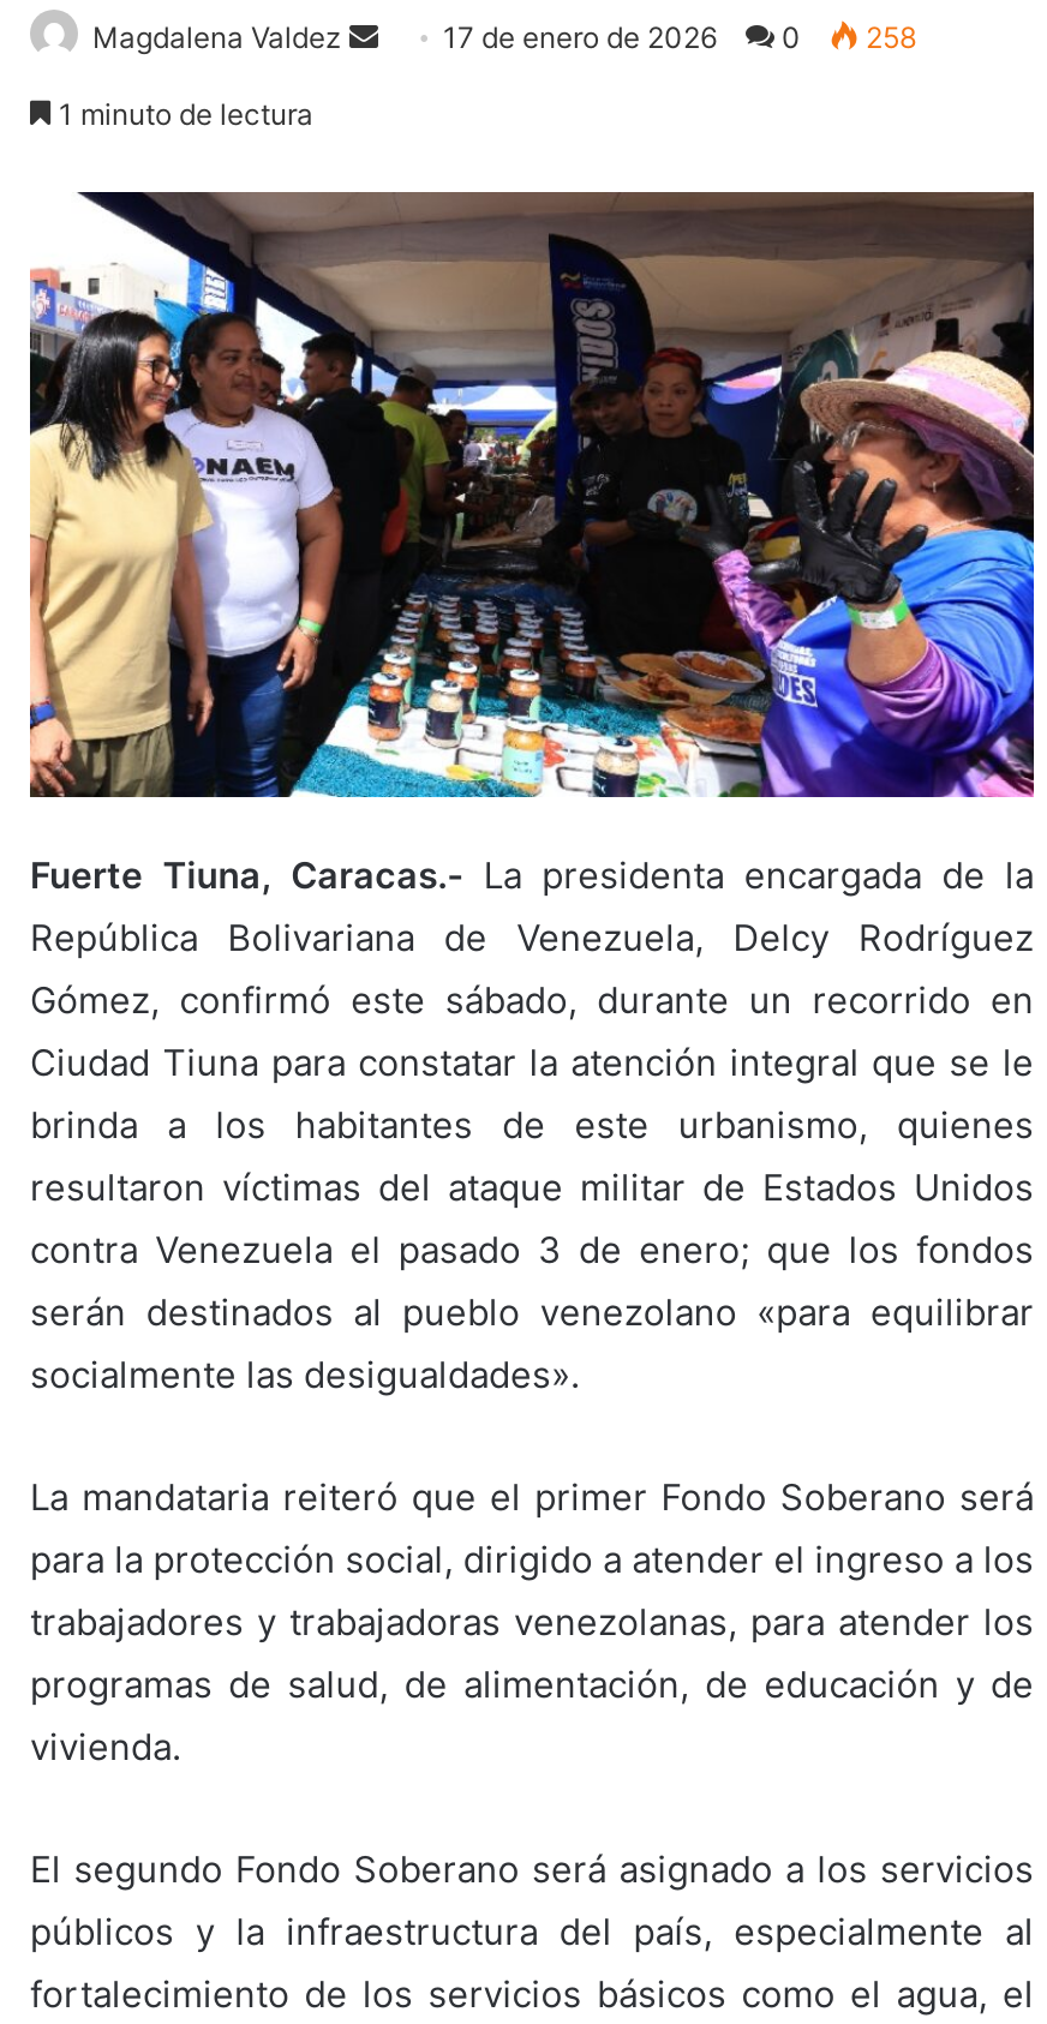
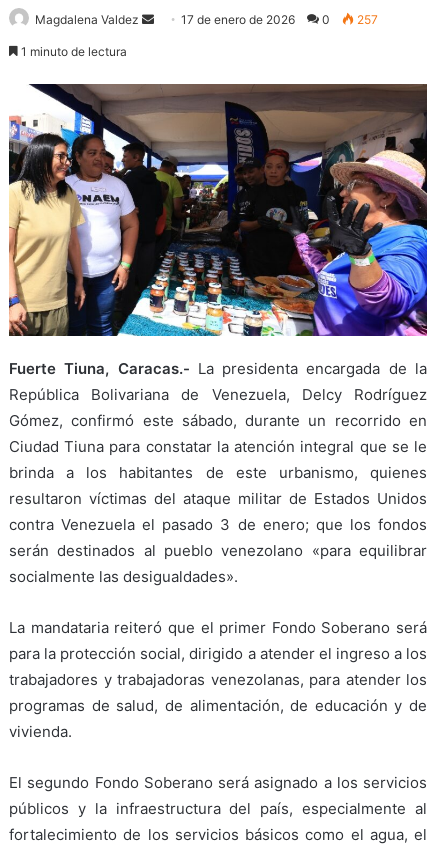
- 258
+ 257
